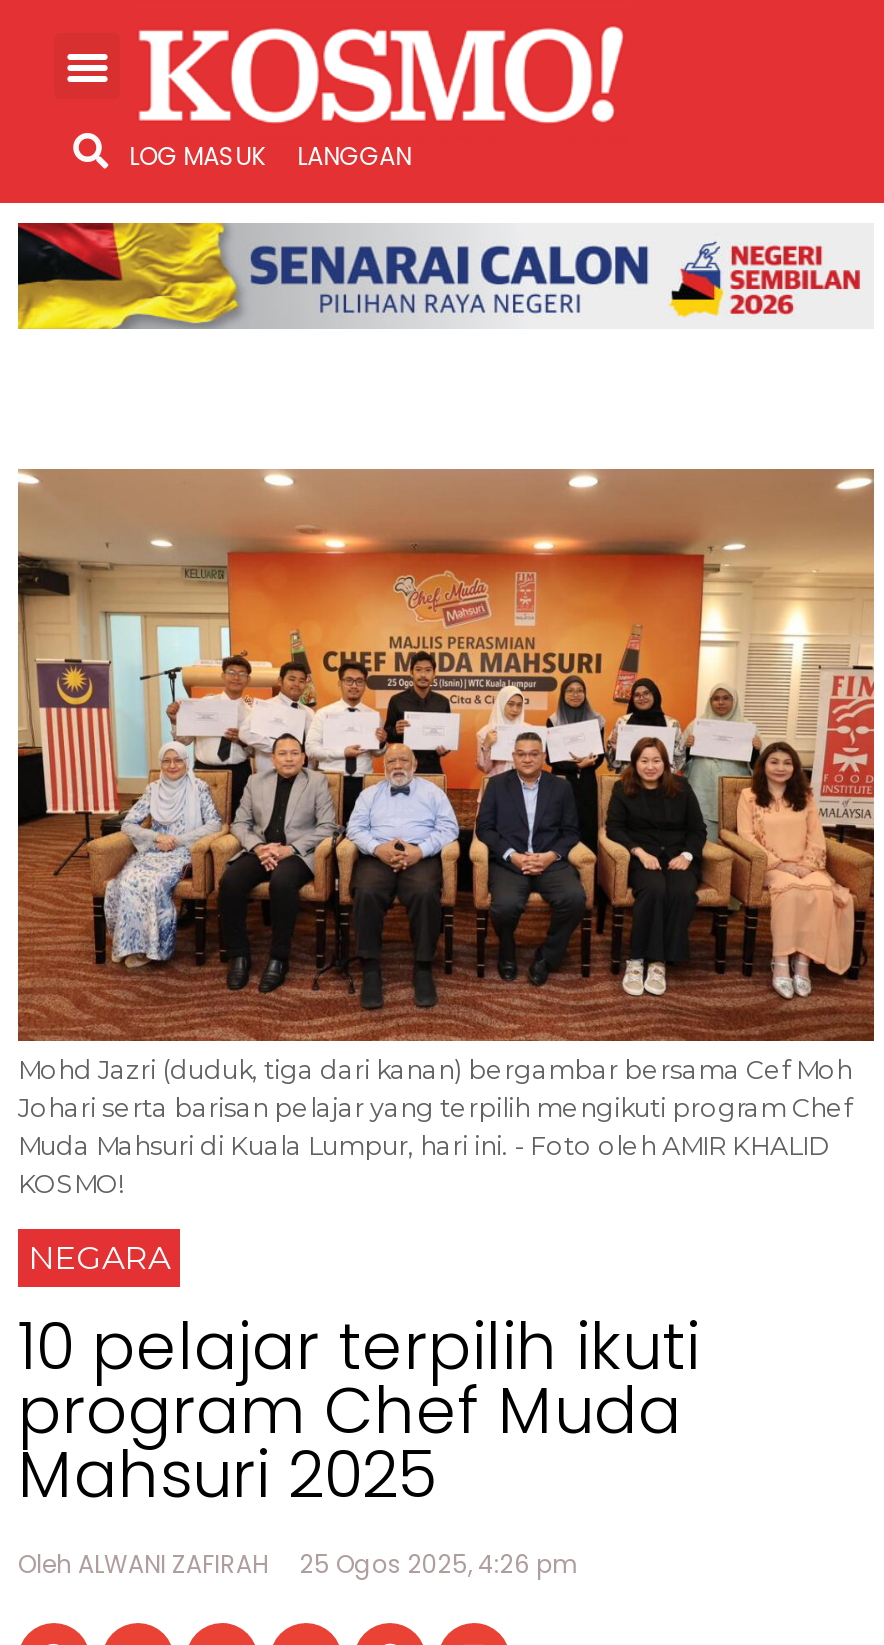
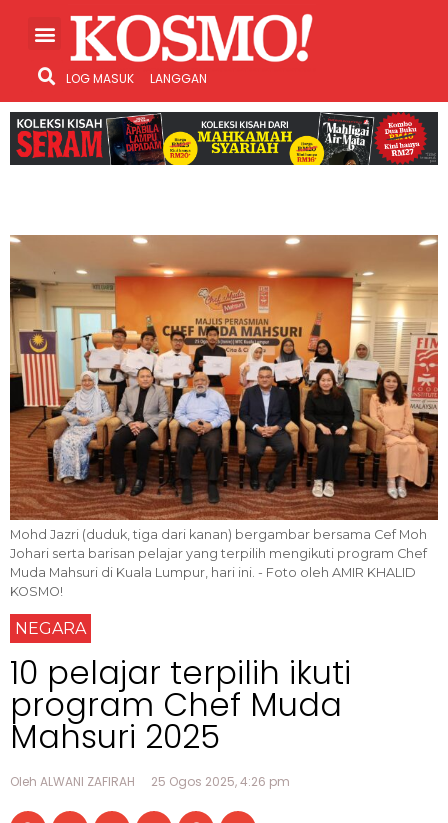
- [image]
+ [image]
